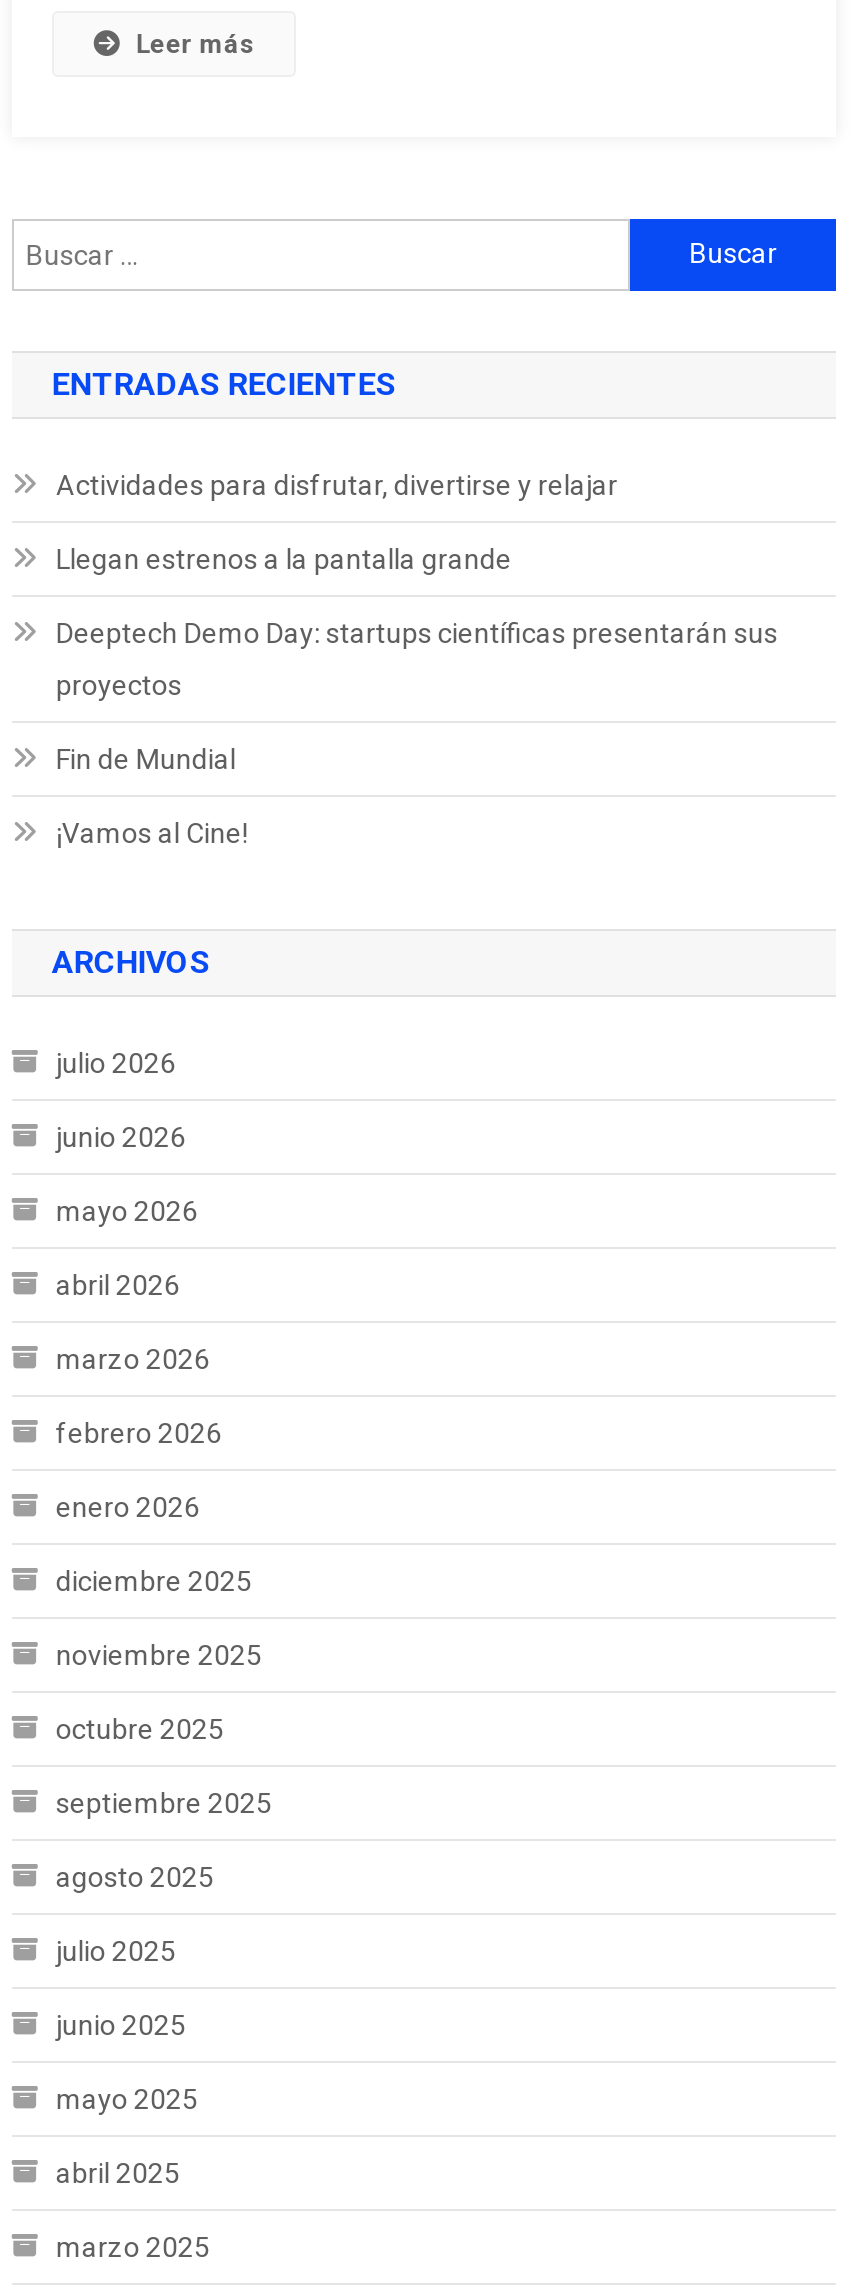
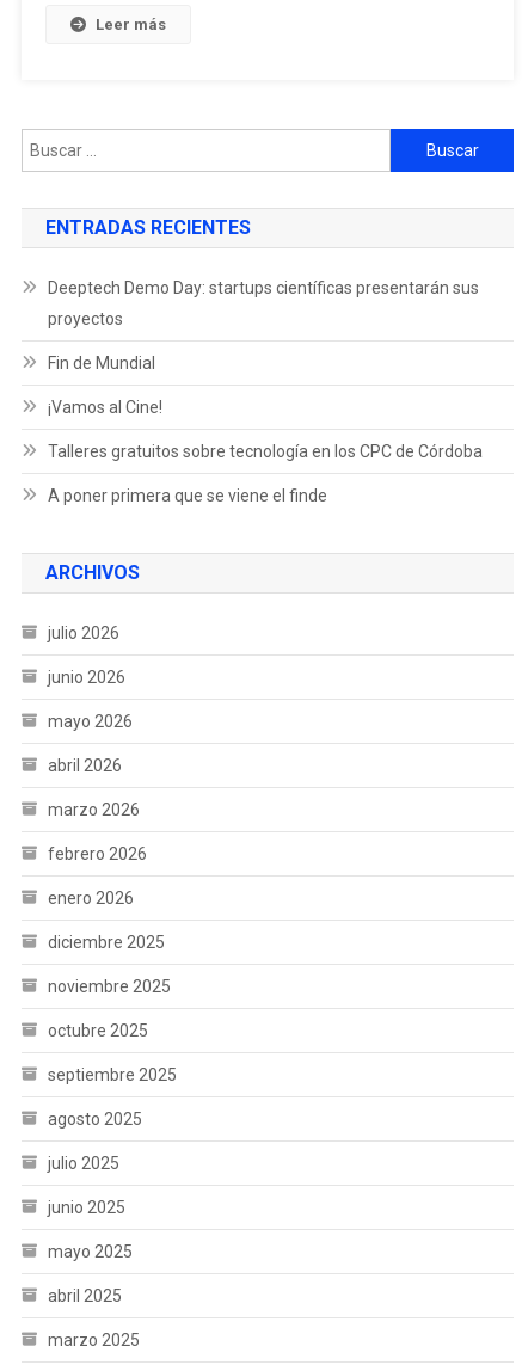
- Actividades para disfrutar, divertirse y relajar
- Llegan estrenos a la pantalla grande

moved up: Deeptech Demo Day: startups científicas presentarán sus | proyectos | Fin de Mundial | ¡Vamos al Cine!

+ Talleres gratuitos sobre tecnología en los CPC de Córdoba
+ A poner primera que se viene el finde
